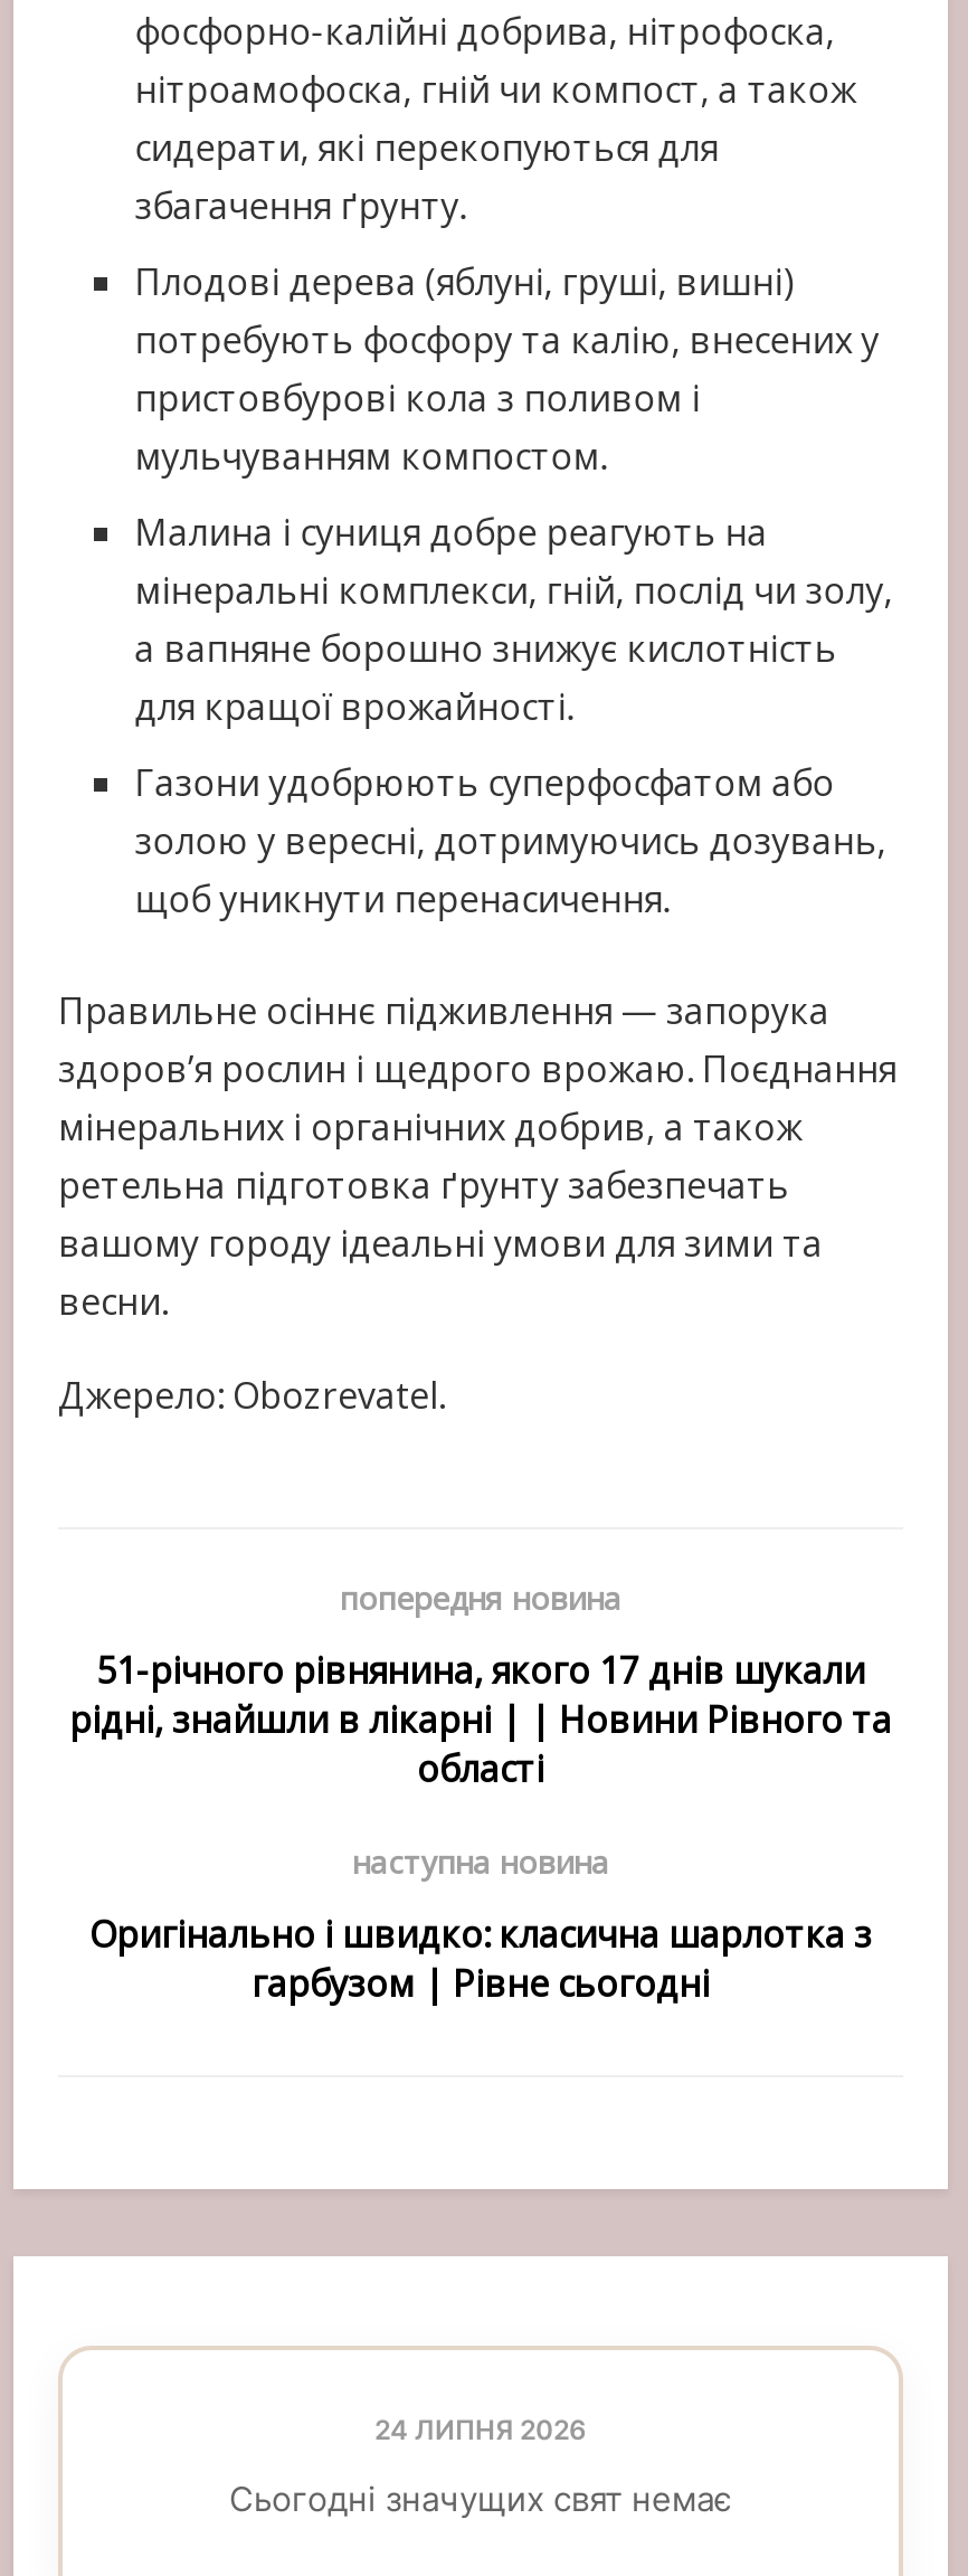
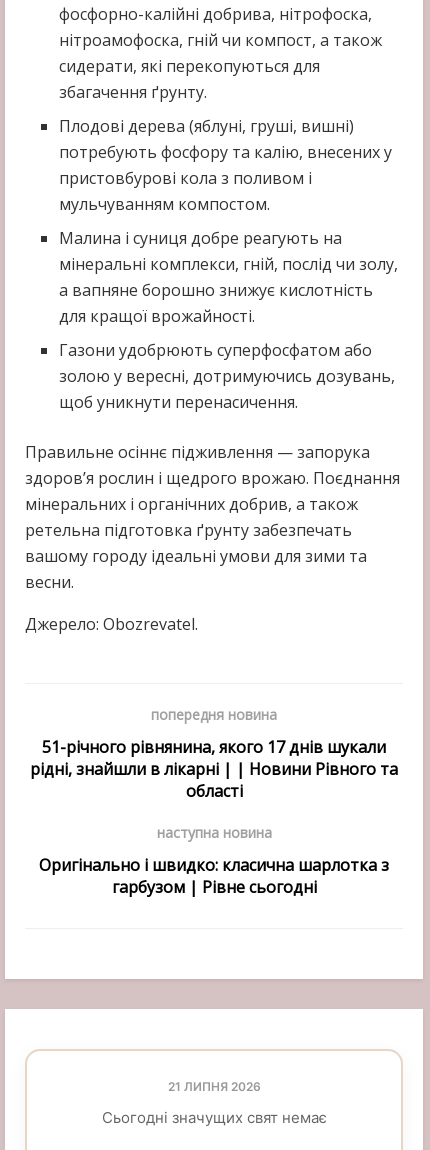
- 24 ЛИПНЯ 2026
+ 21 ЛИПНЯ 2026
